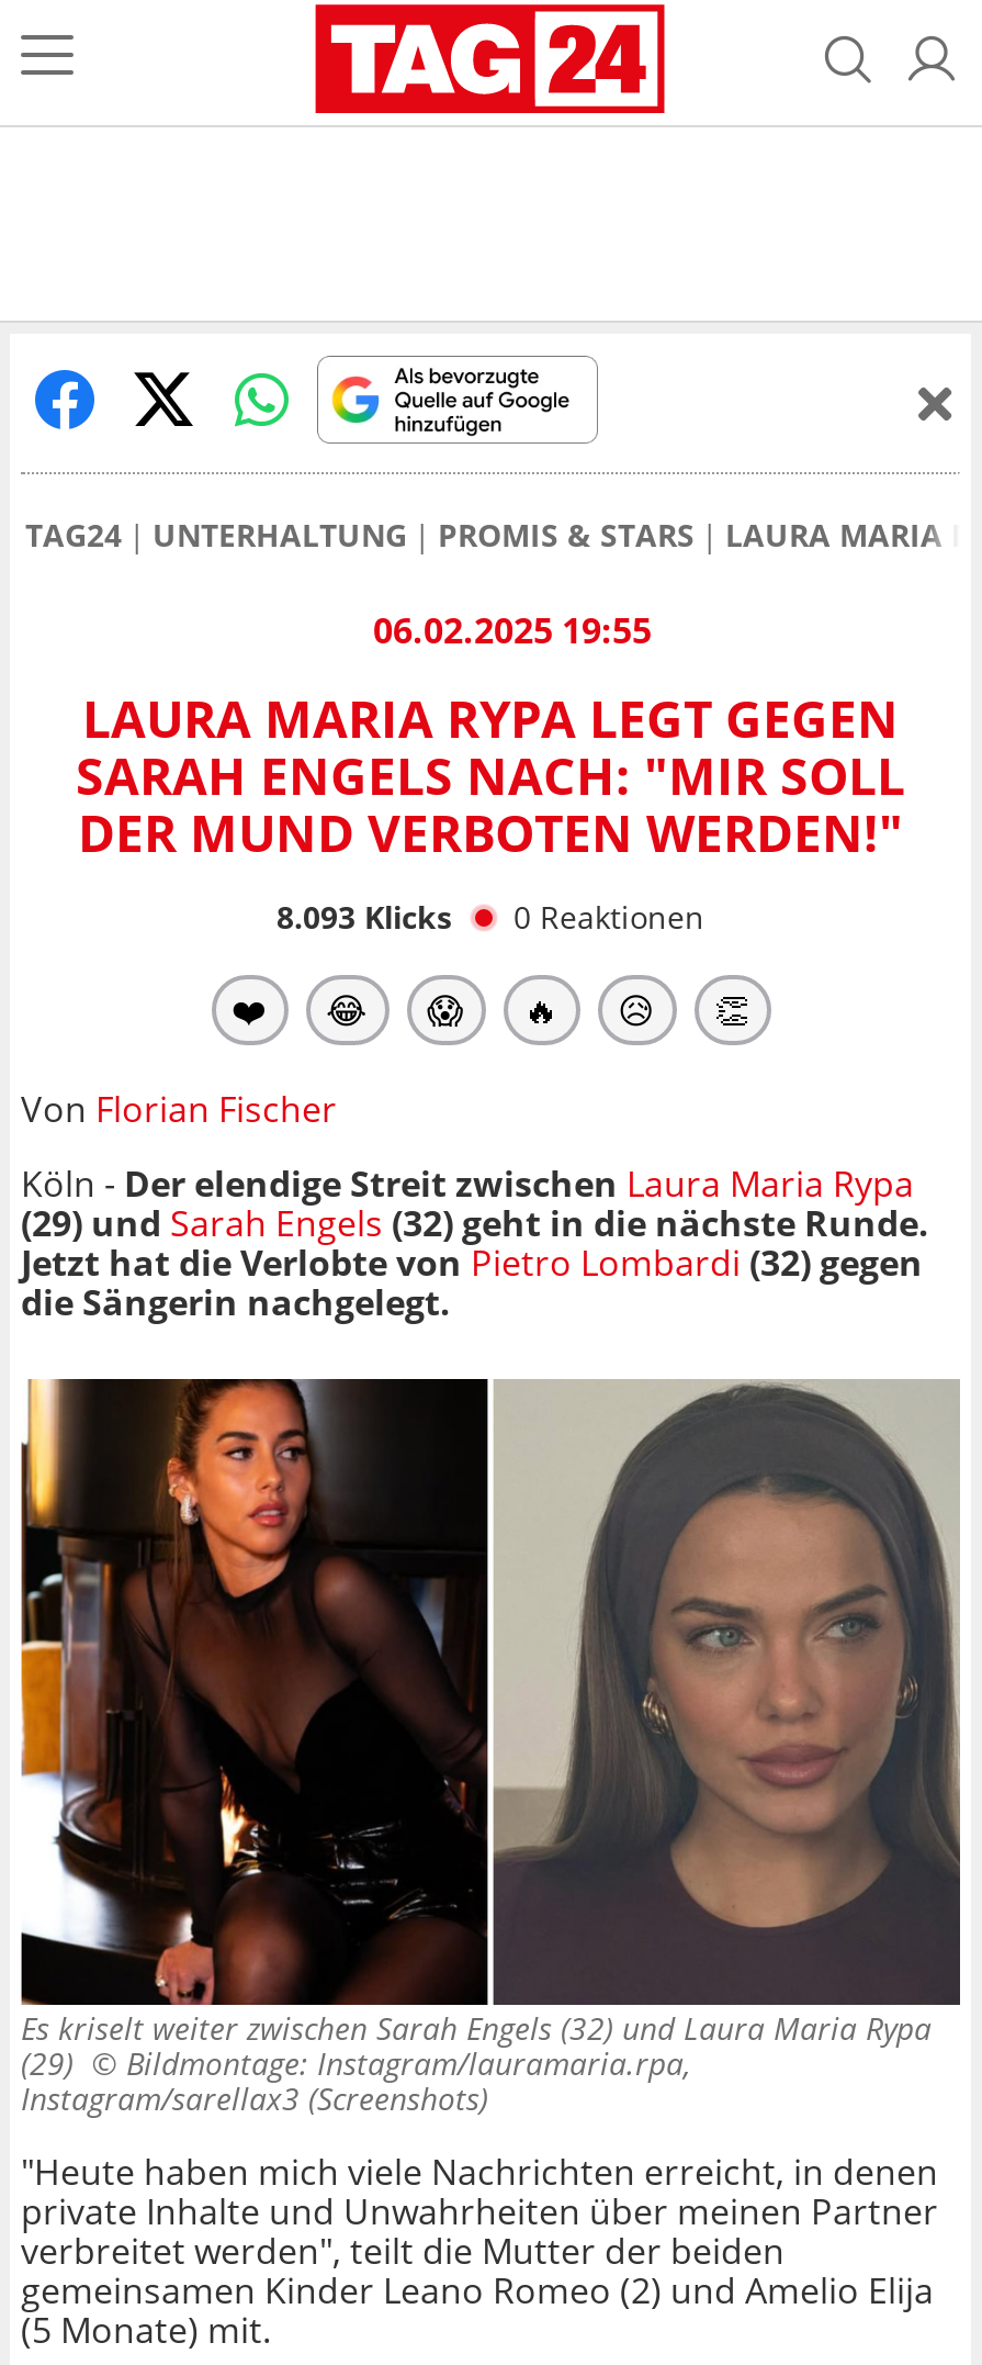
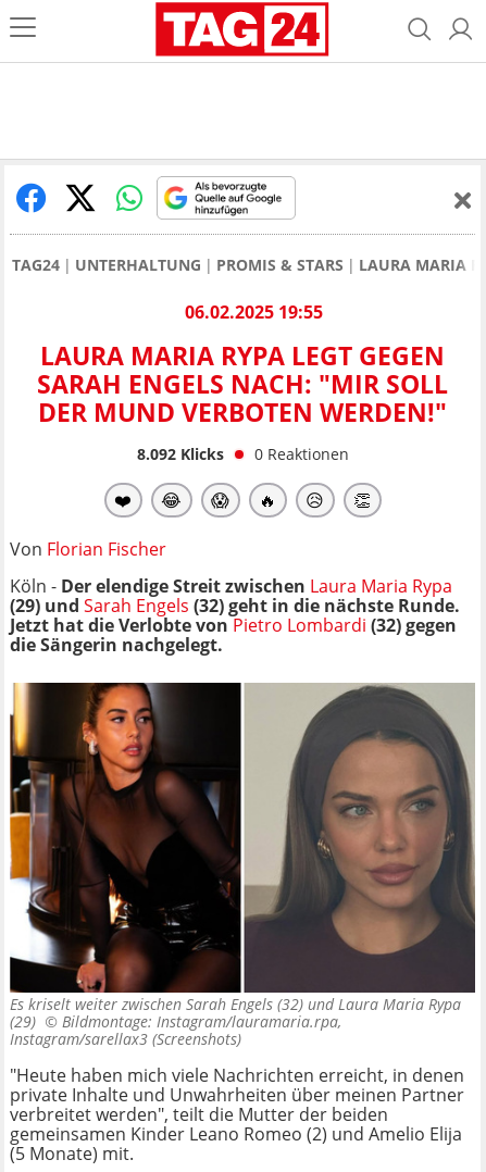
- 8.093 Klicks 0 Reaktionen
+ 8.092 Klicks 0 Reaktionen
